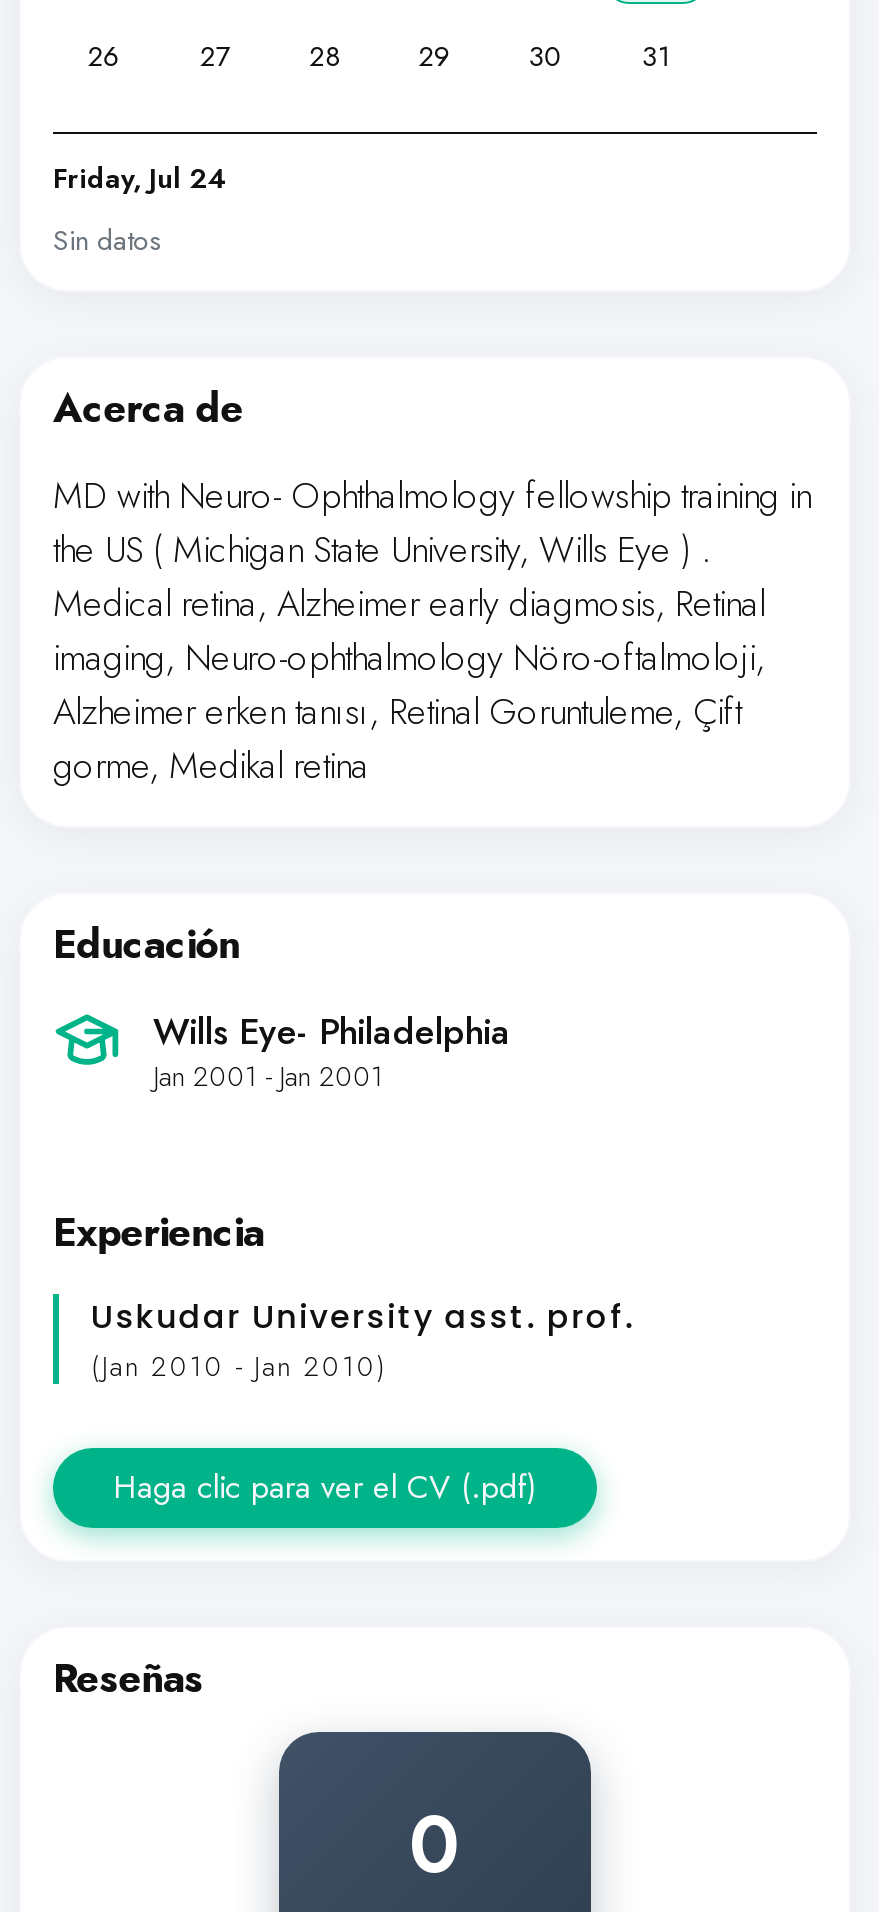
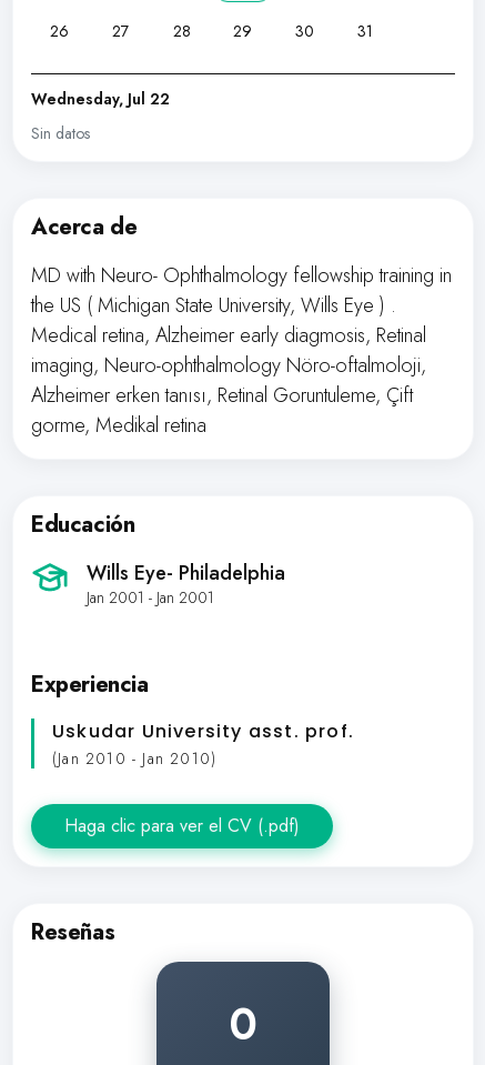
- Friday, Jul 24
+ Wednesday, Jul 22
